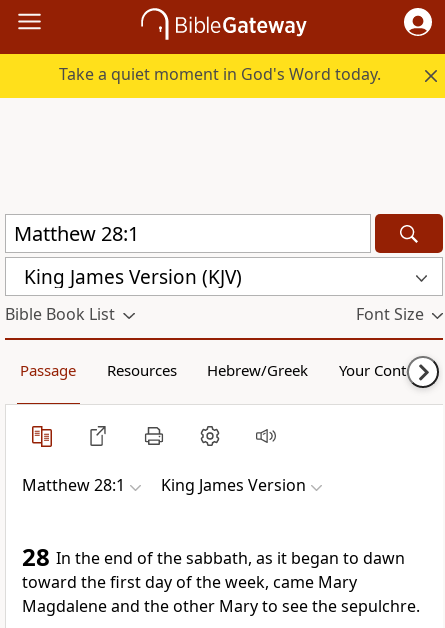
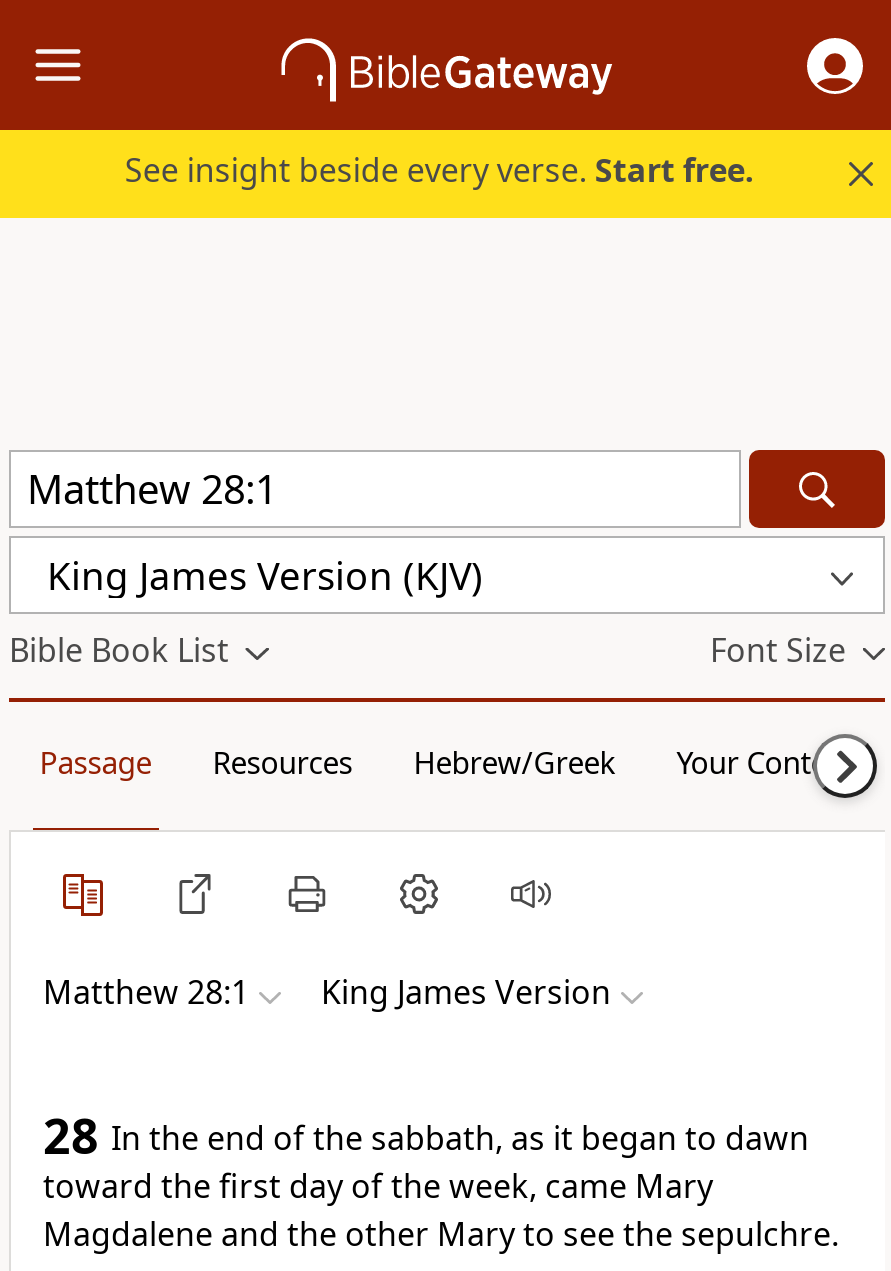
- Take a quiet moment in God's Word today.
+ See insight beside every verse. Start free.
